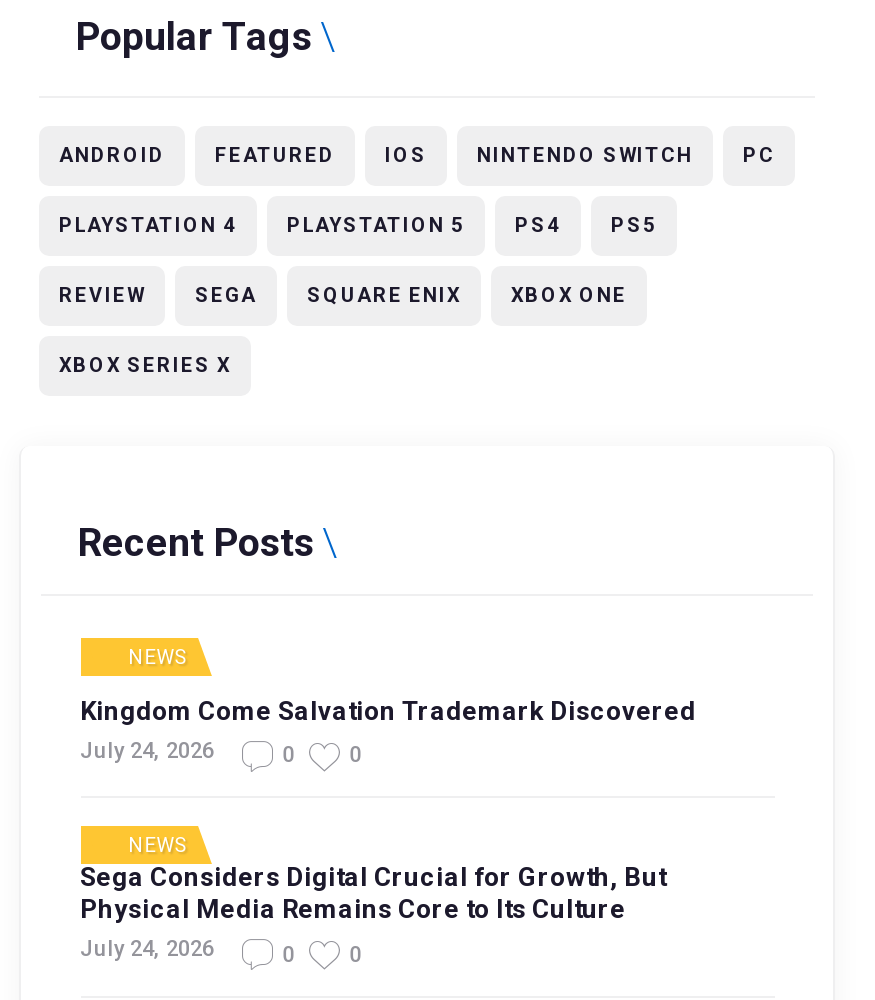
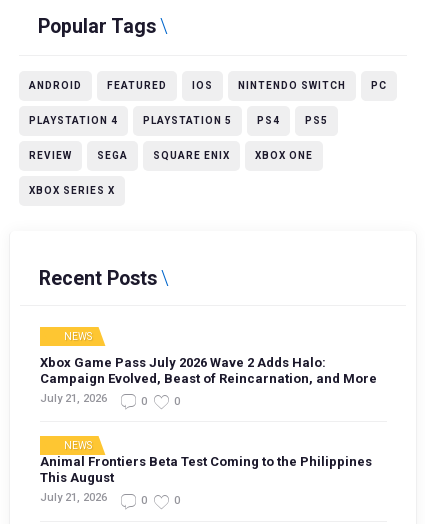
- Kingdom Come Salvation Trademark Discovered
- July 24, 2026
+ Xbox Game Pass July 2026 Wave 2 Adds Halo:
+ Campaign Evolved, Beast of Reincarnation, and More
+ July 21, 2026

- Sega Considers Digital Crucial for Growth, But
- Physical Media Remains Core to Its Culture
- July 24, 2026
+ Animal Frontiers Beta Test Coming to the Philippines
+ This August
+ July 21, 2026
